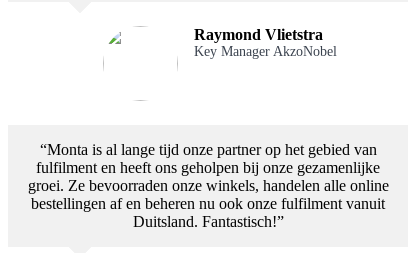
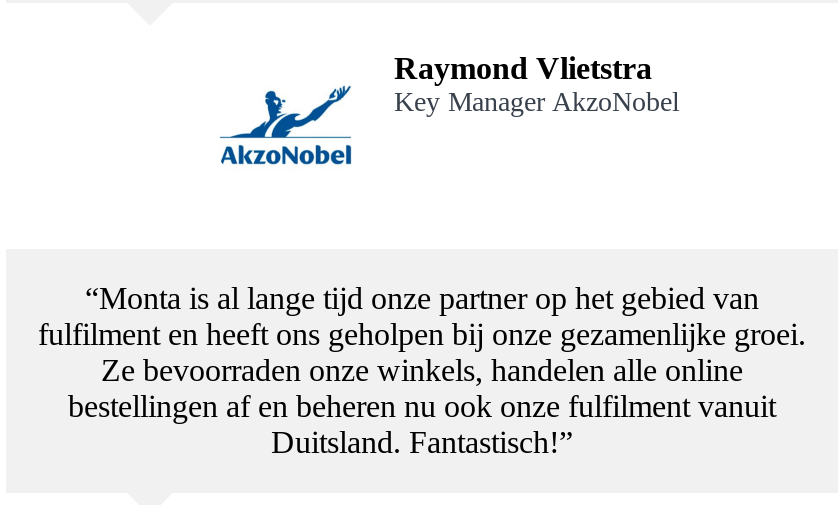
+ [image]
